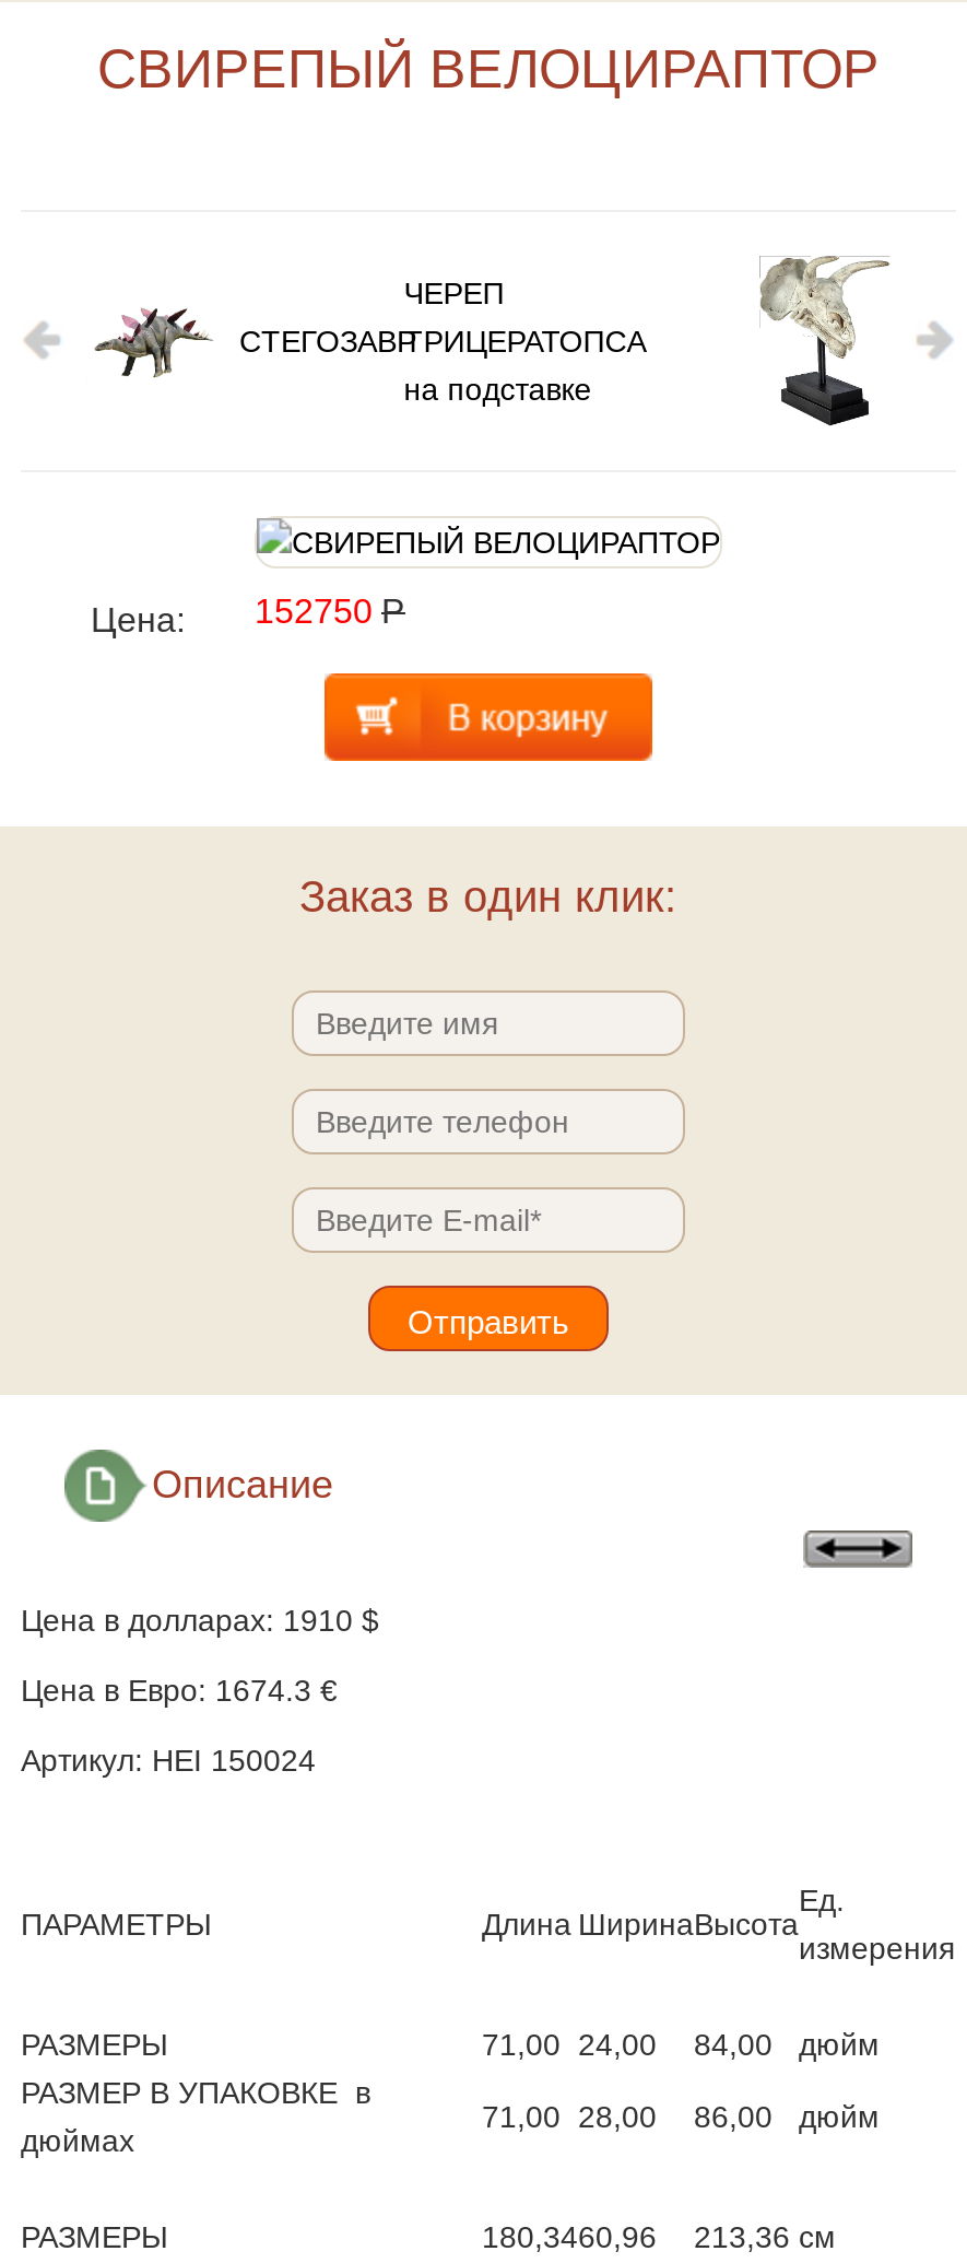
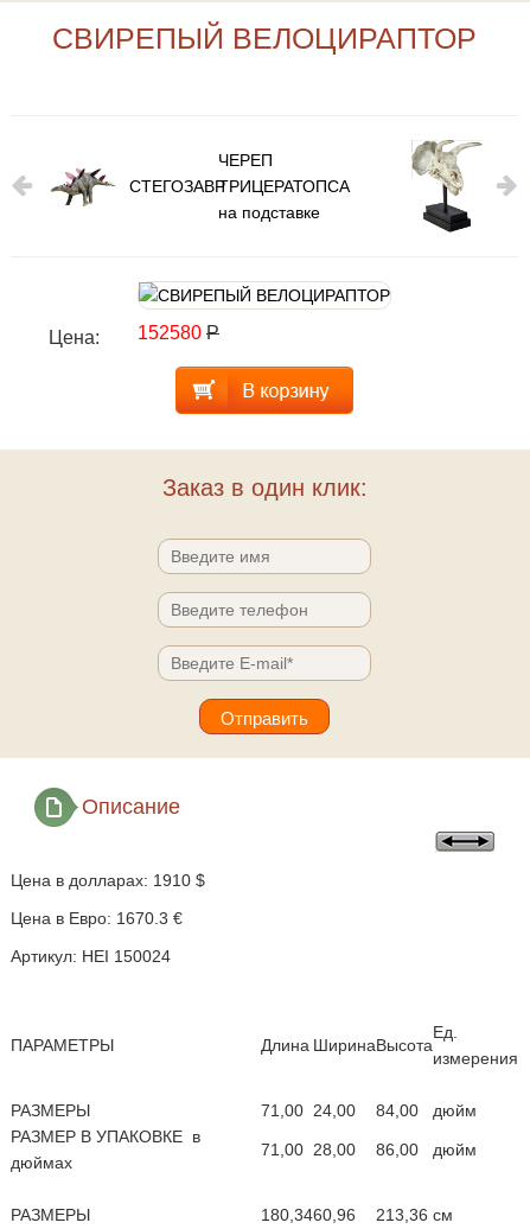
- Цена: 152750 Р
+ Цена: 152580 Р

- Цена в Евро: 1674.3 €
+ Цена в Евро: 1670.3 €
